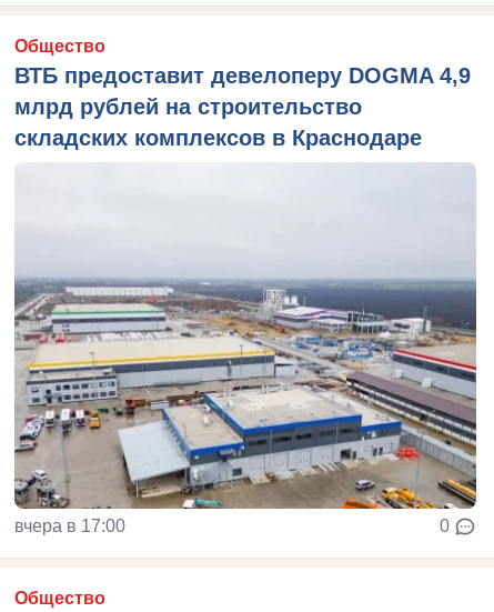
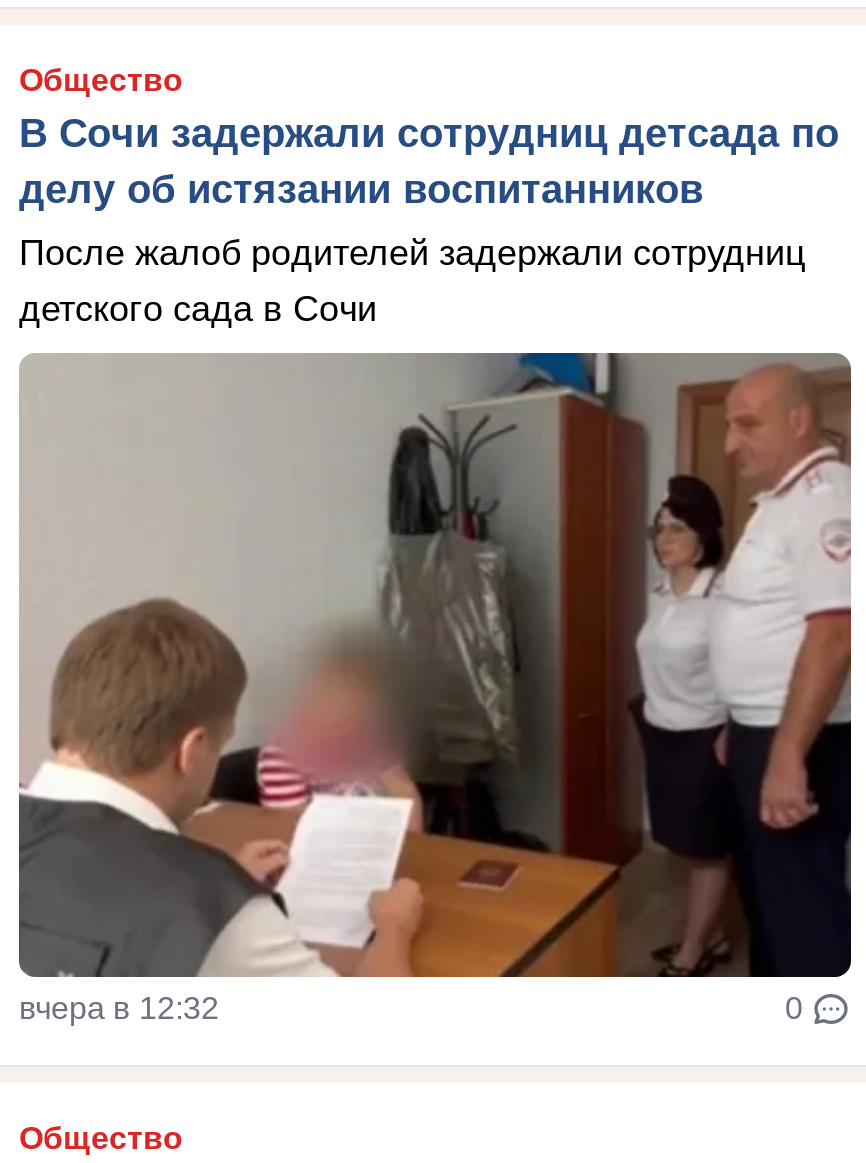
- ВТБ предоставит девелоперу DOGMA 4,9
- млрд рублей на строительство
- складских комплексов в Краснодаре
+ В Сочи задержали сотрудниц детсада по
+ делу об истязании воспитанников
+ После жалоб родителей задержали сотрудниц
+ детского сада в Сочи

- [image]
- вчера в 17:00
+ [image]
+ вчера в 12:32
